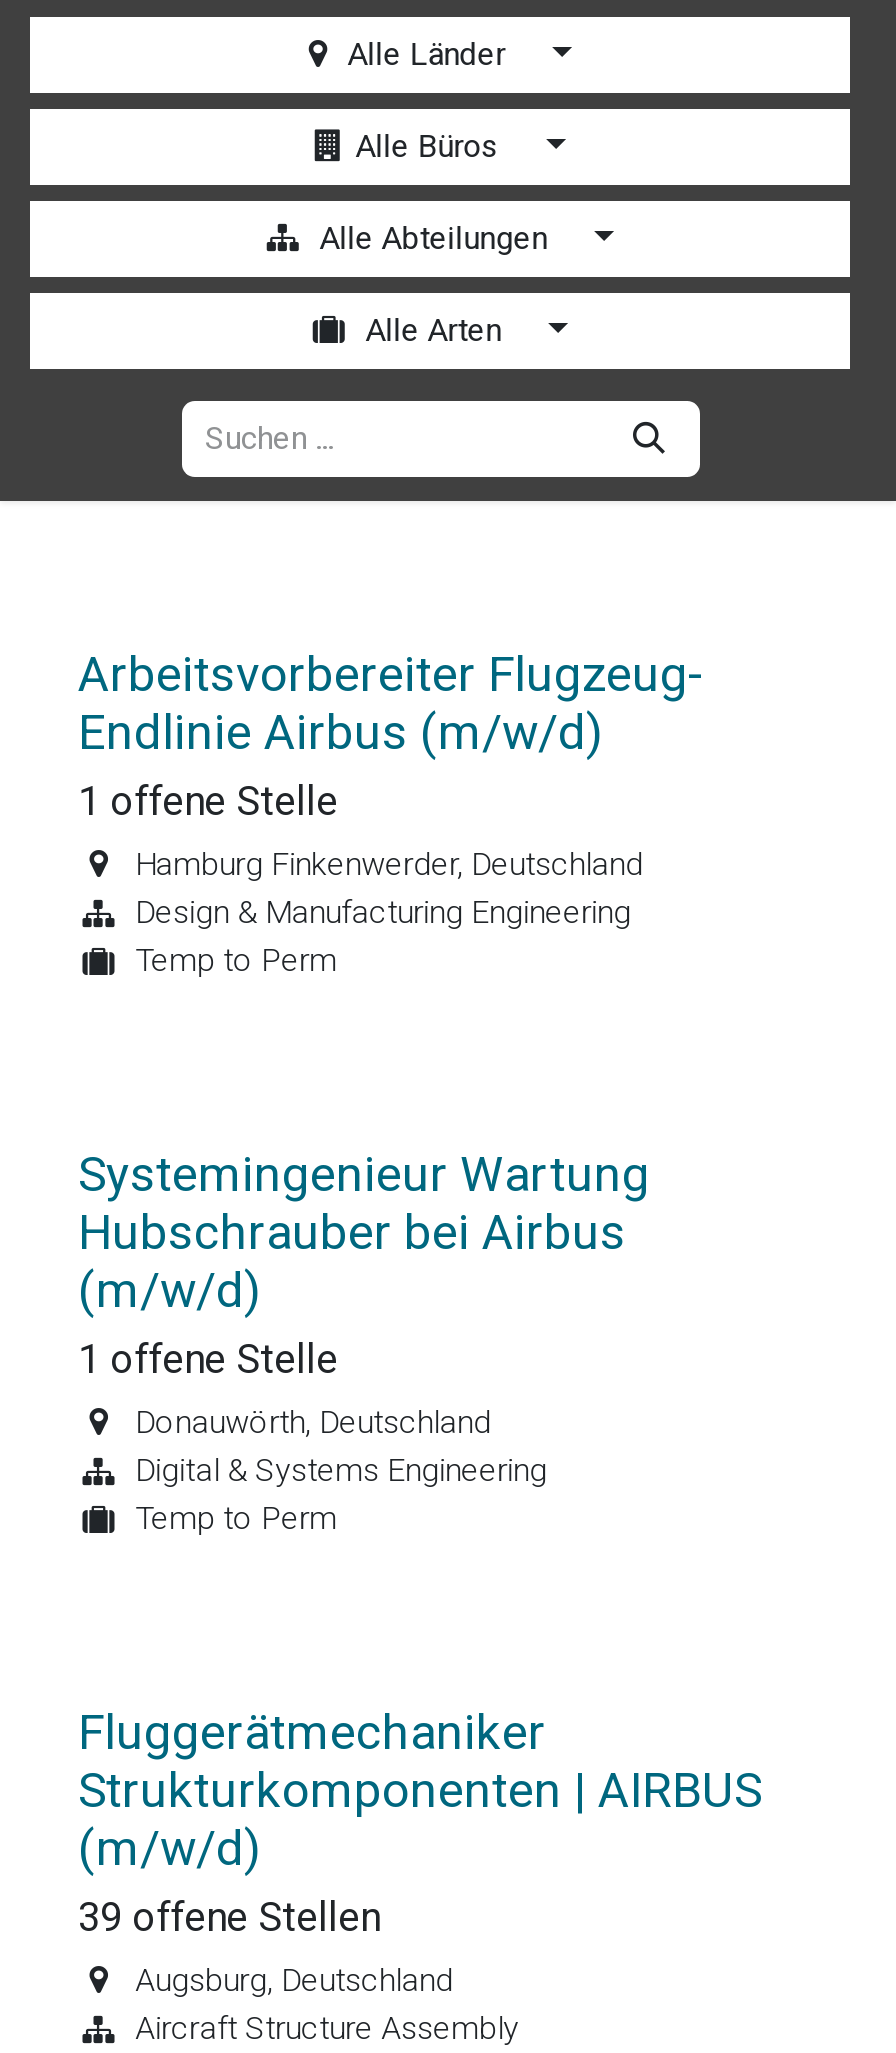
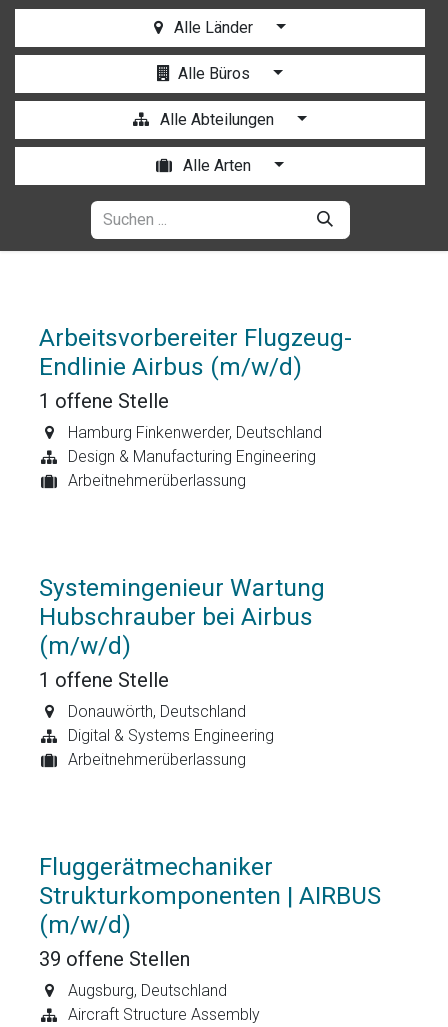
- Temp to Perm
+ Arbeitnehmerüberlassung

- Temp to Perm
+ Arbeitnehmerüberlassung
